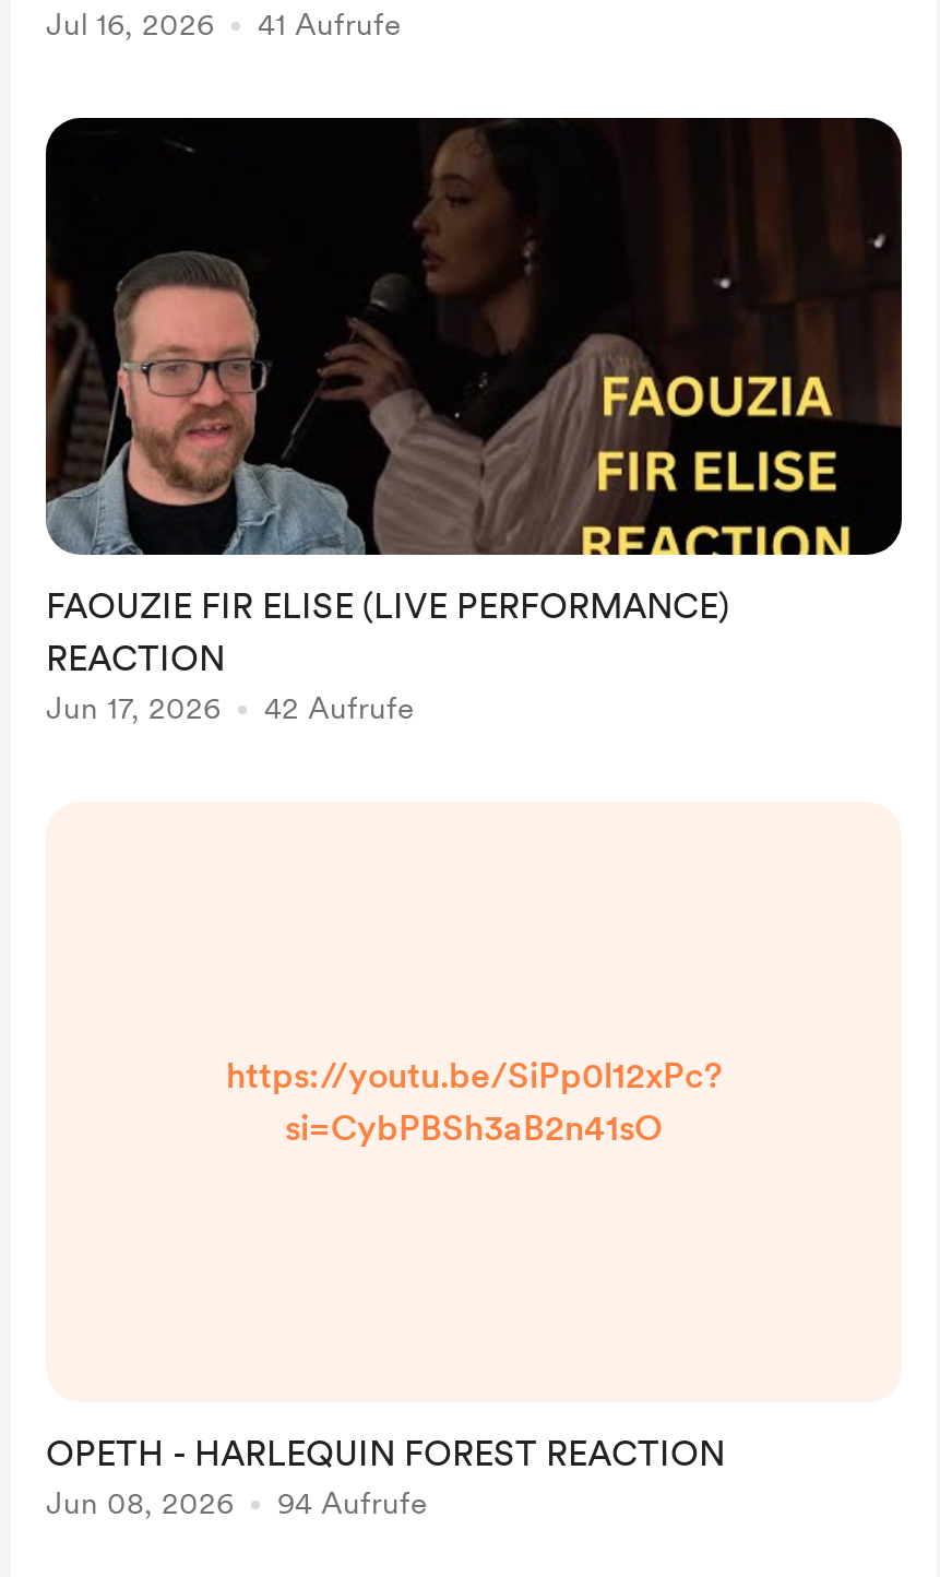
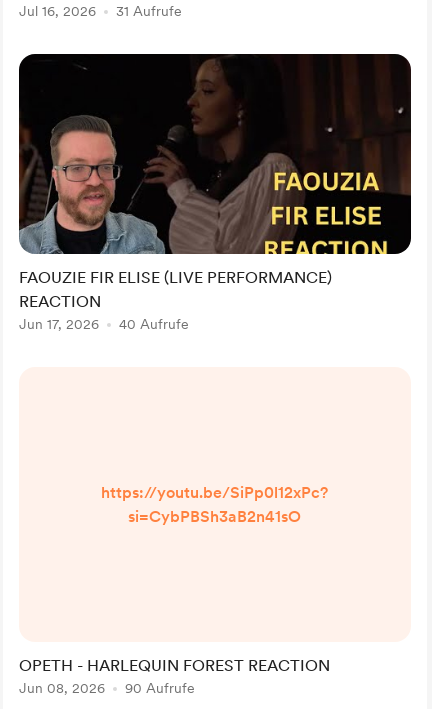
- Jul 16, 2026 41 Aufrufe
+ Jul 16, 2026 31 Aufrufe

- Jun 17, 2026 42 Aufrufe
+ Jun 17, 2026 40 Aufrufe

- Jun 08, 2026 94 Aufrufe
+ Jun 08, 2026 90 Aufrufe
